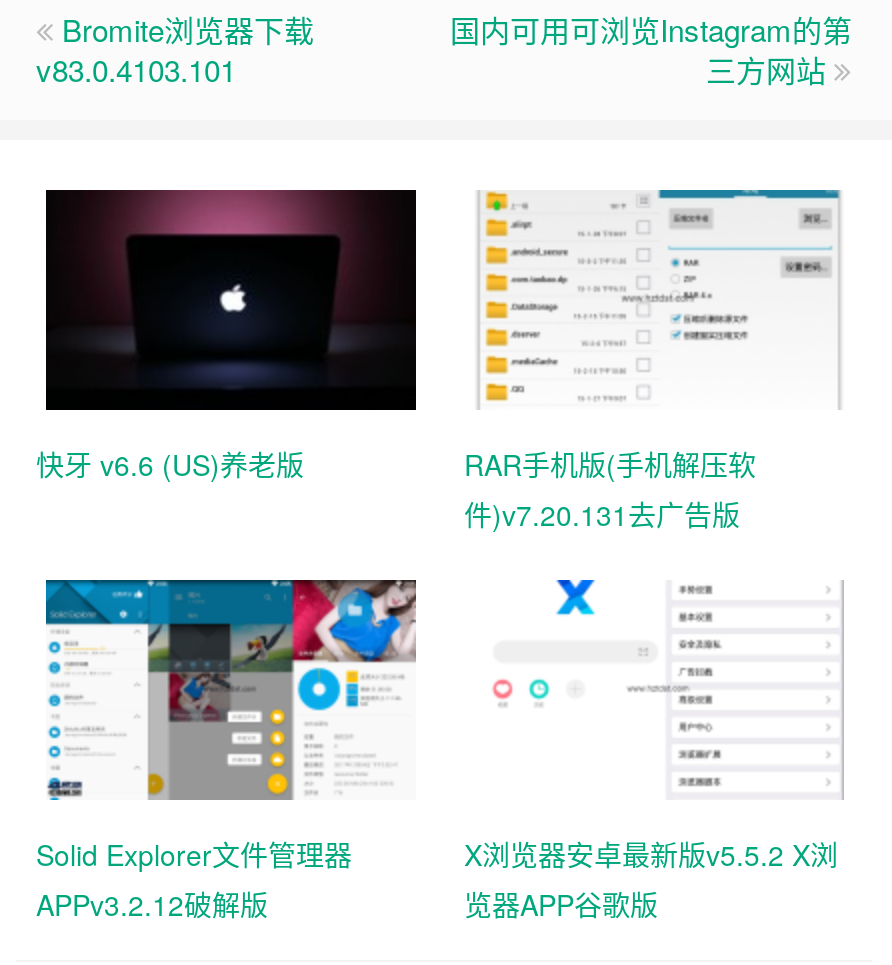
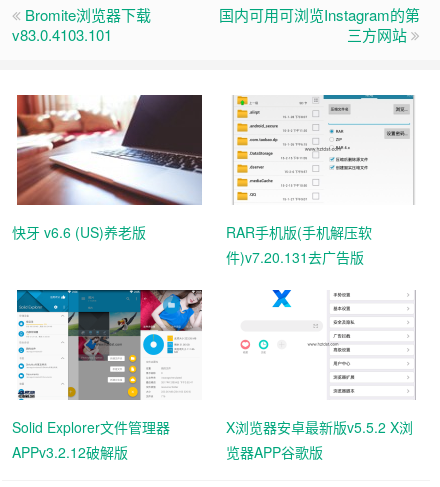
- [image]
+ [image]
